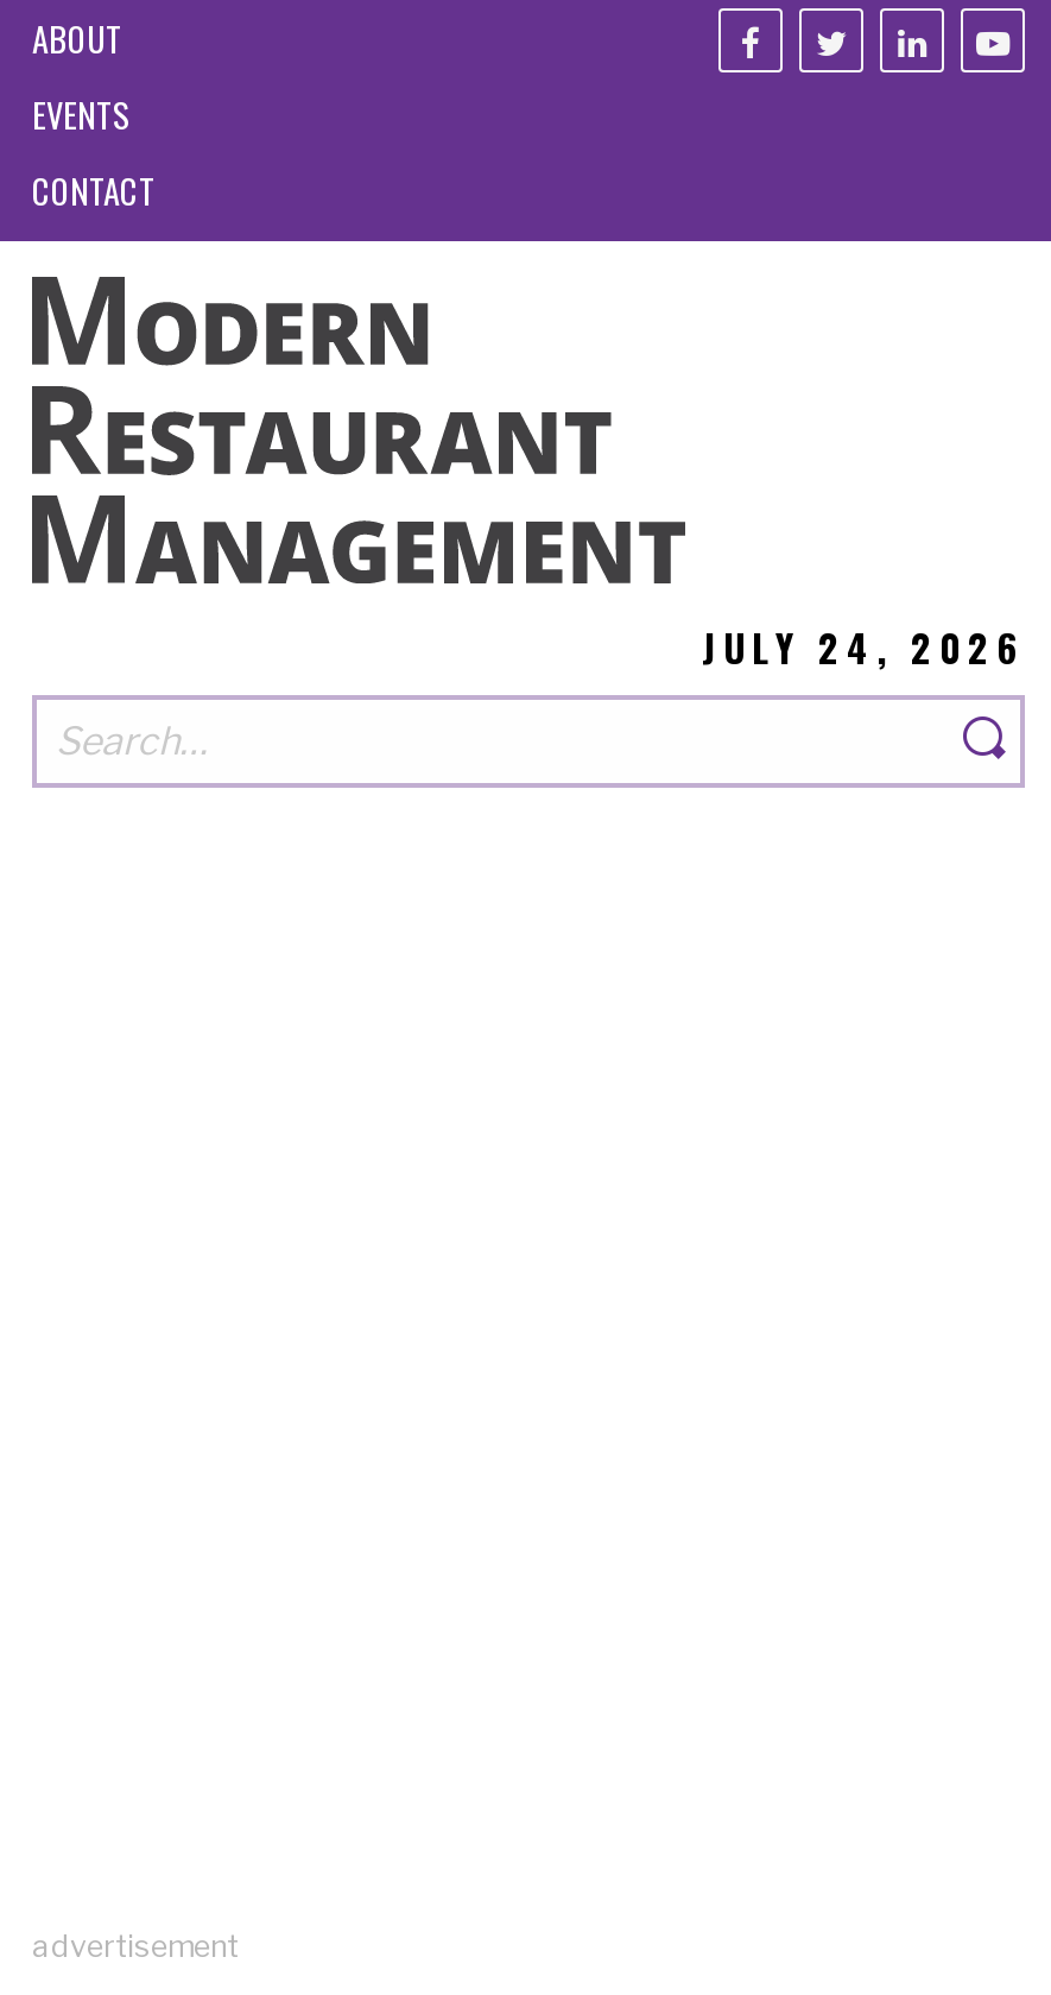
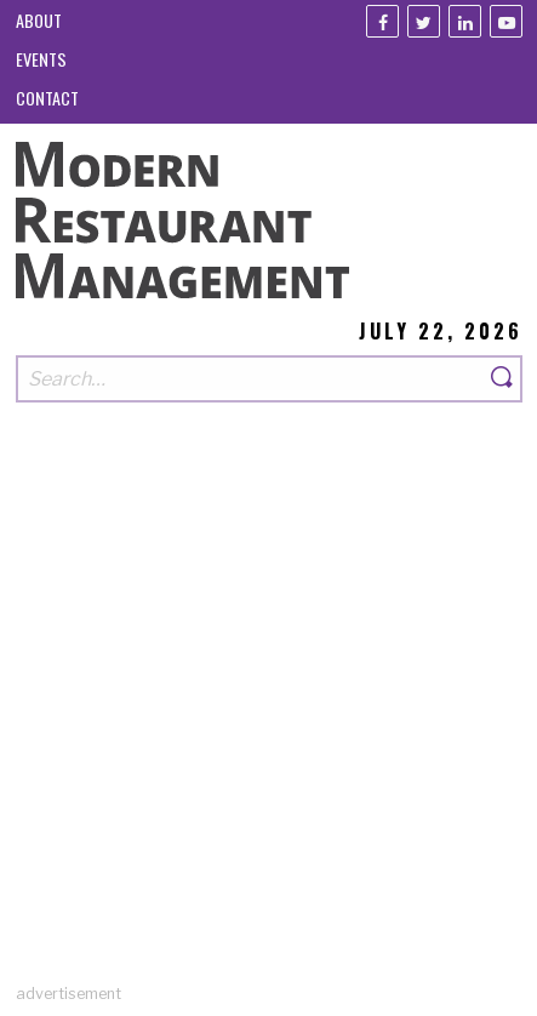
- JULY 24, 2026
+ JULY 22, 2026
